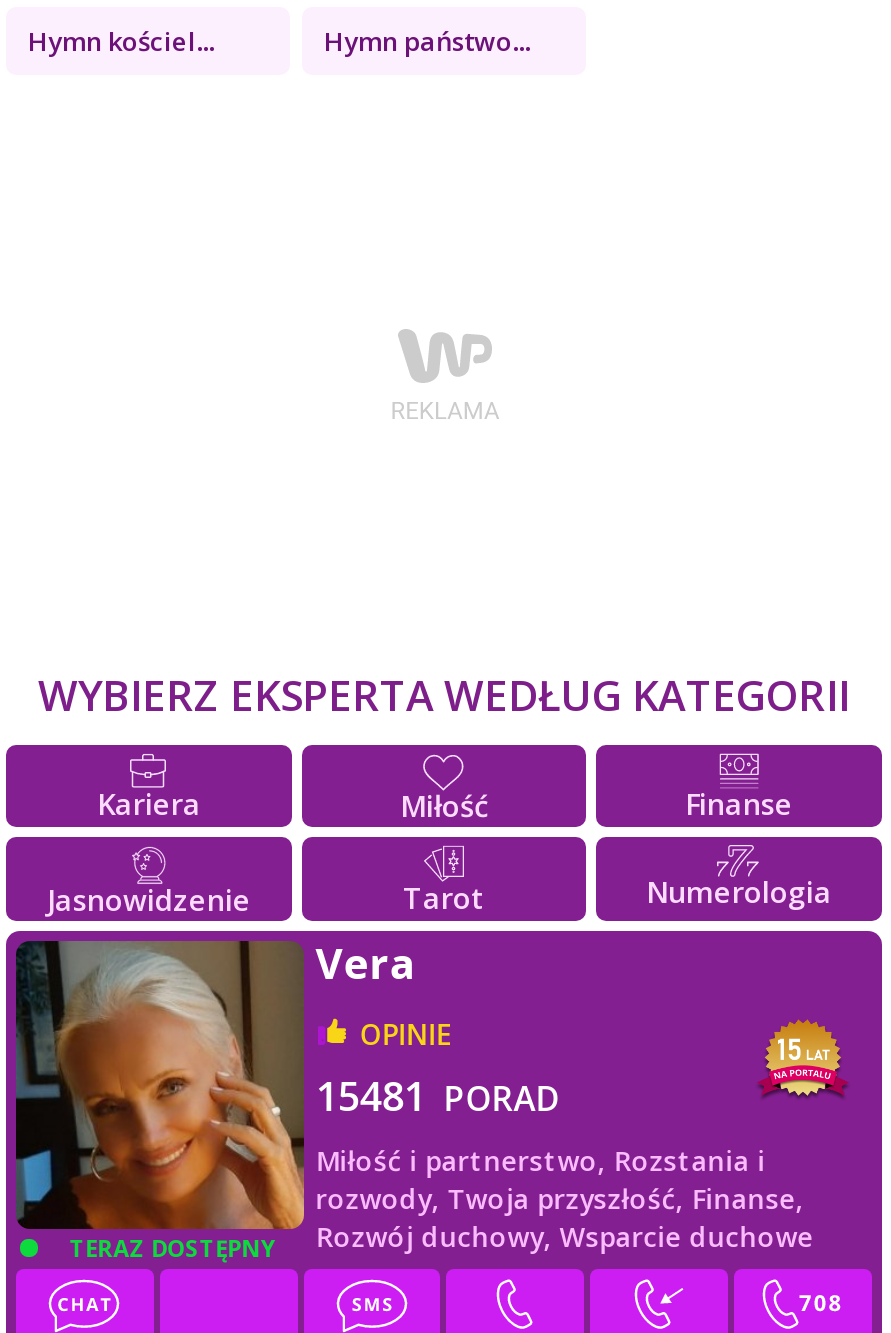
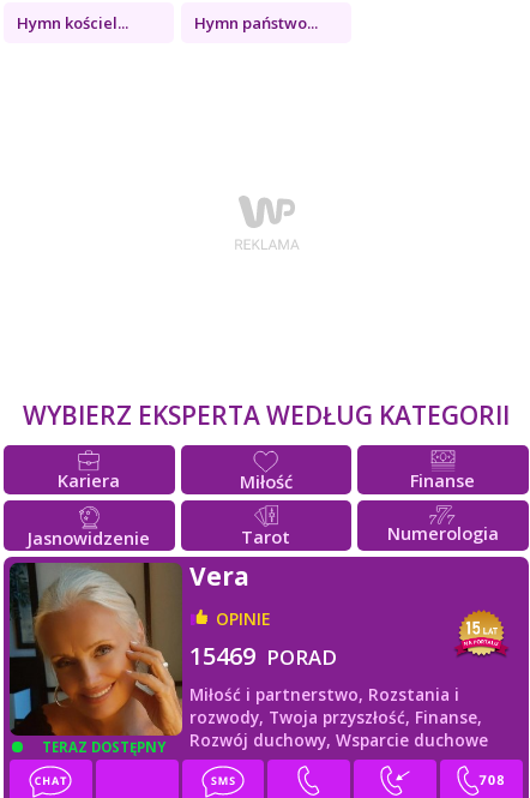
- 15481 PORAD
+ 15469 PORAD
